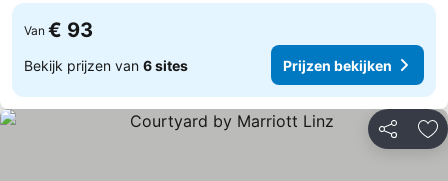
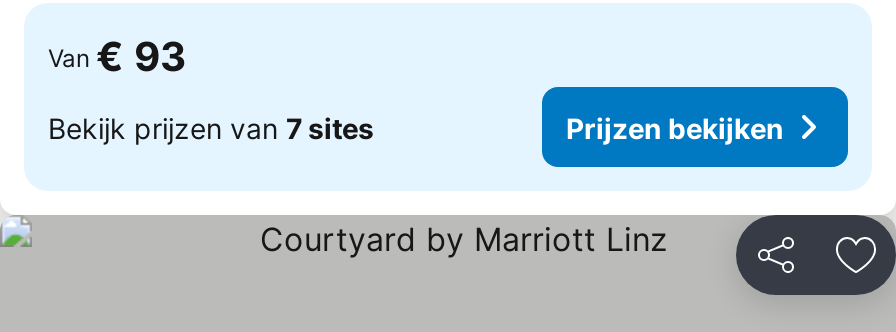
- Bekijk prijzen van 6 sites
+ Bekijk prijzen van 7 sites
